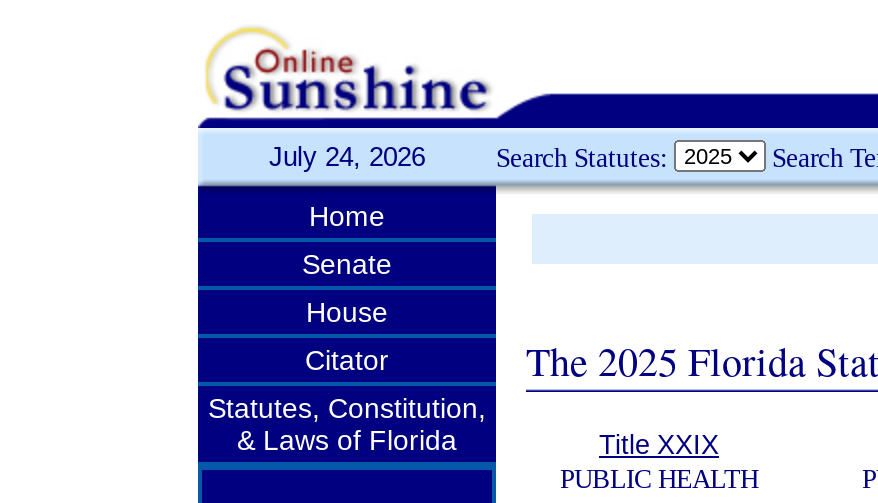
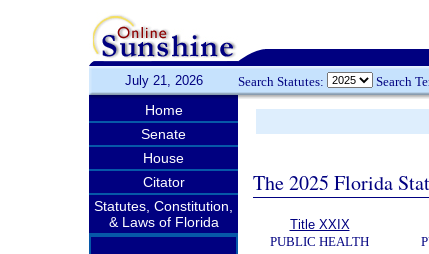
- July 24, 2026
+ July 21, 2026
